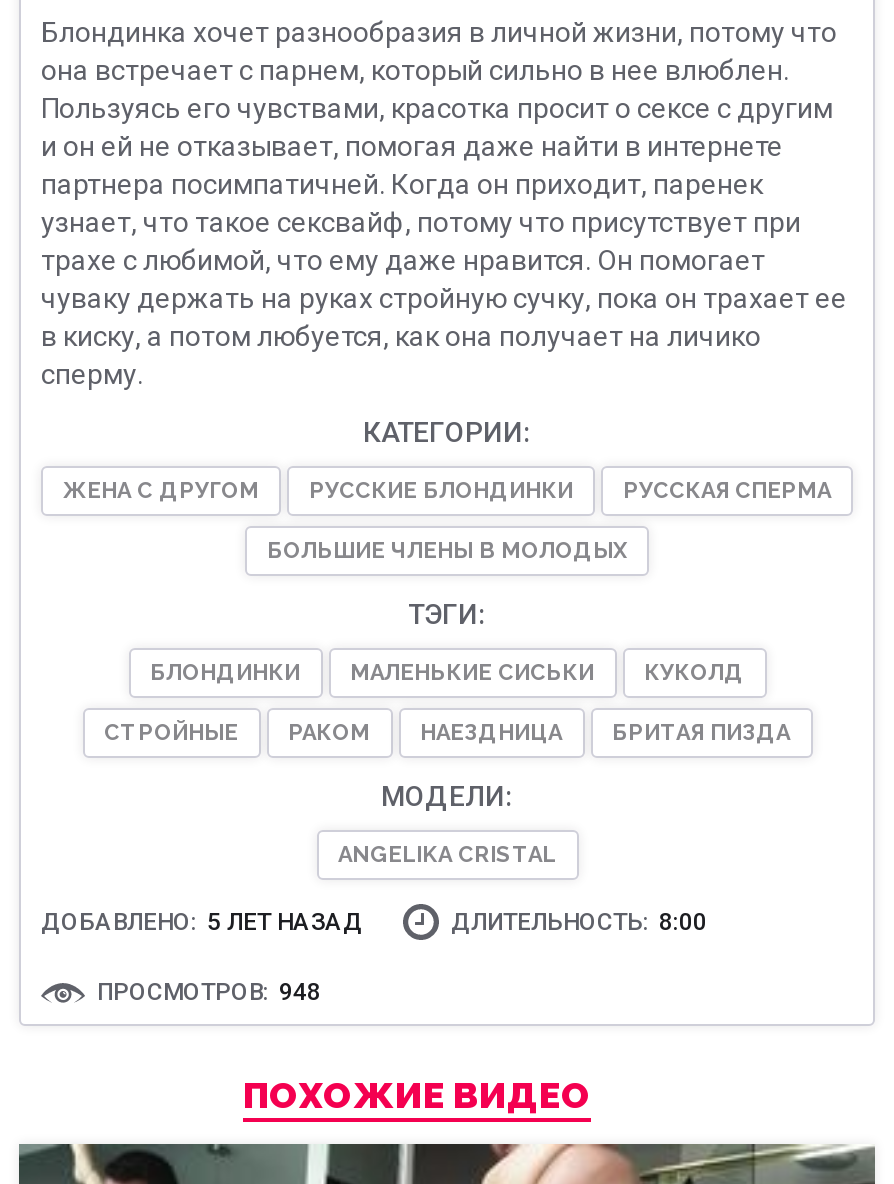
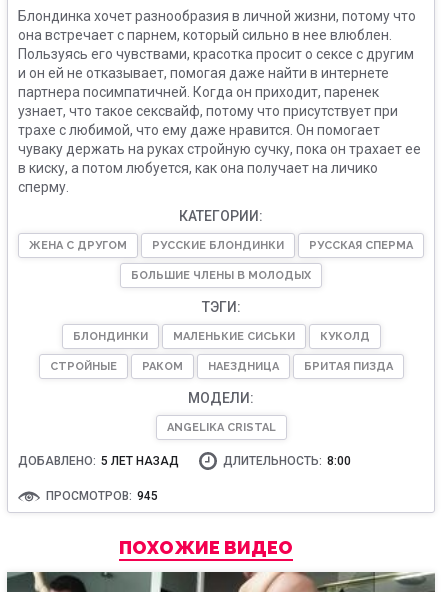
- ПРОСМОТРОВ: 948
+ ПРОСМОТРОВ: 945
